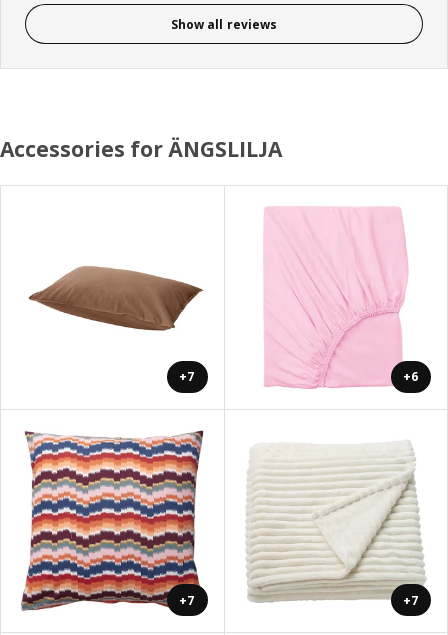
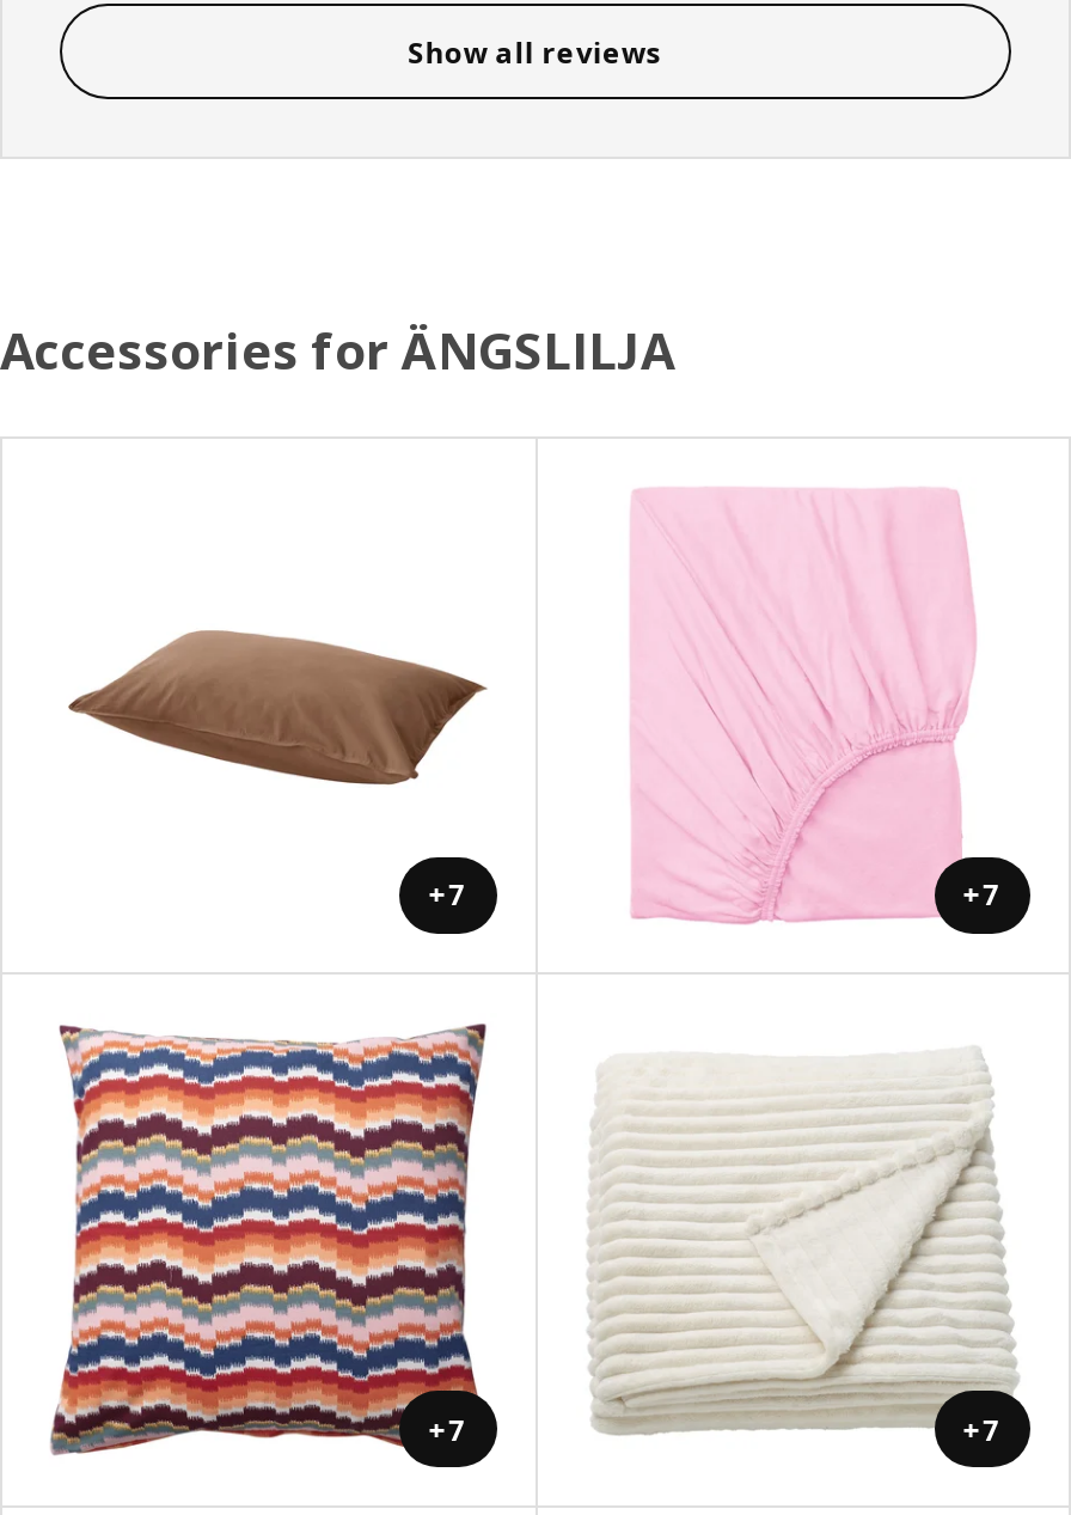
- +6
+ +7
